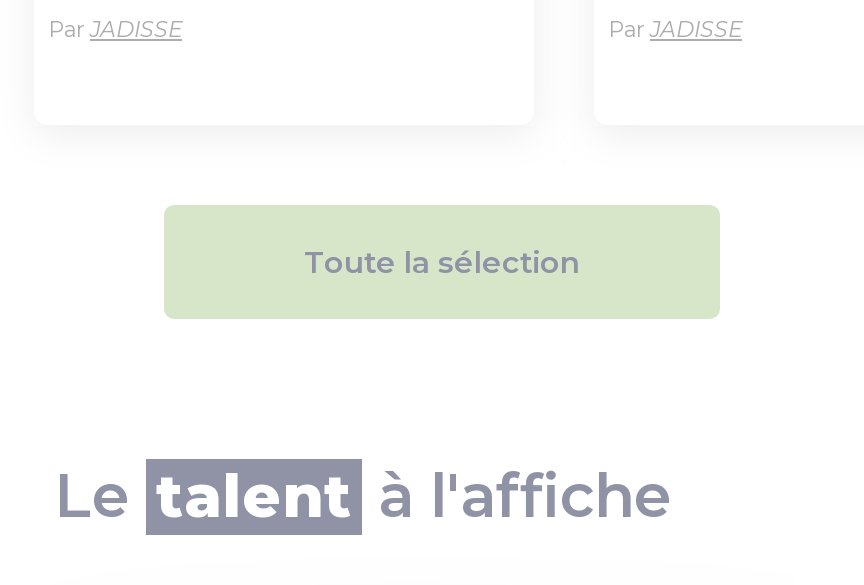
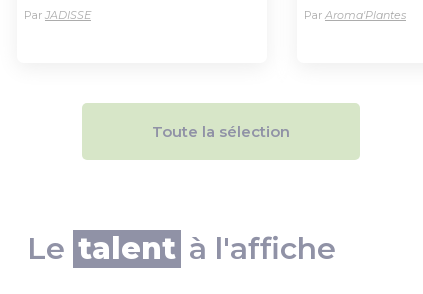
- Par JADISSE
+ Par Aroma'Plantes
